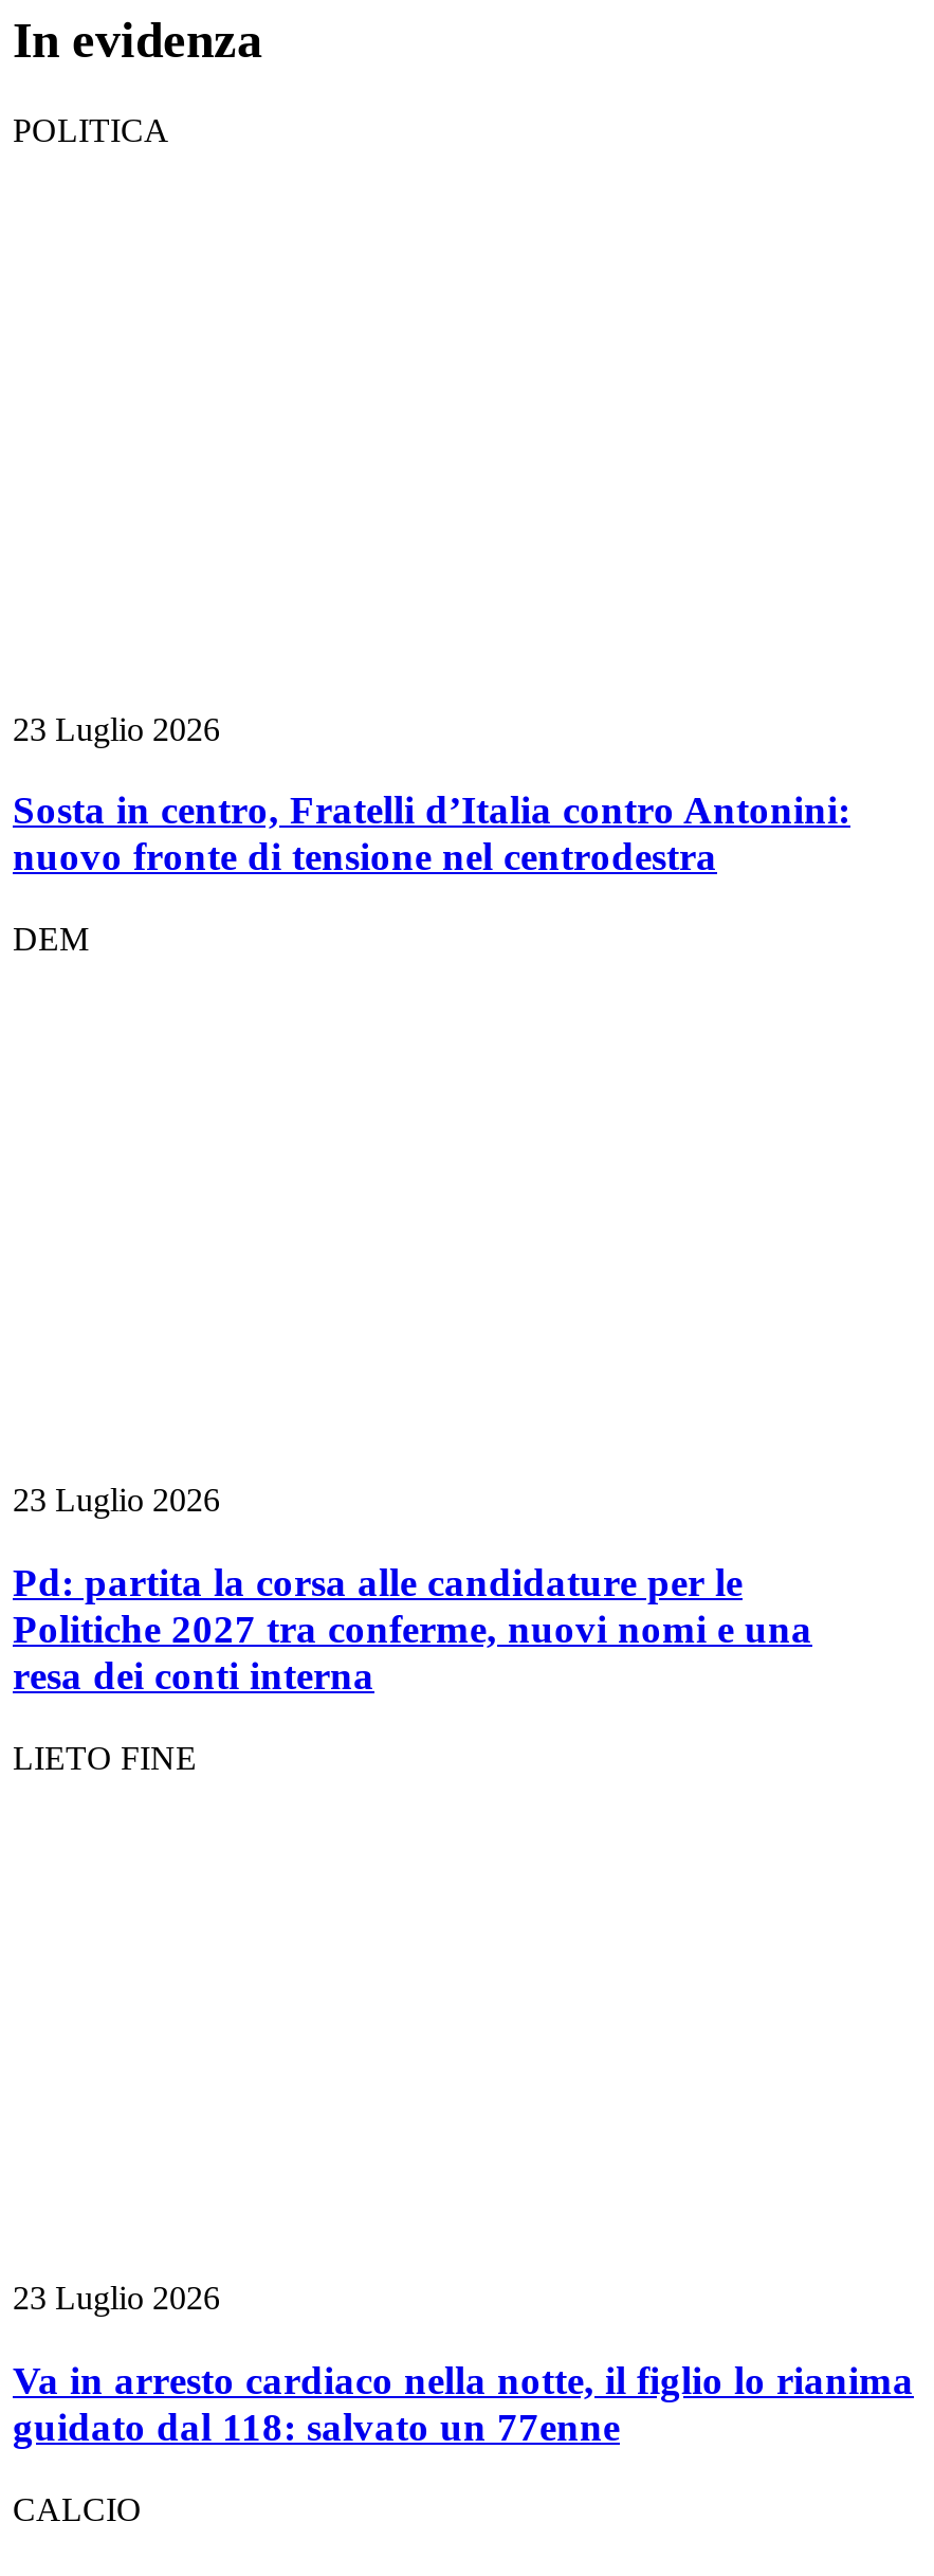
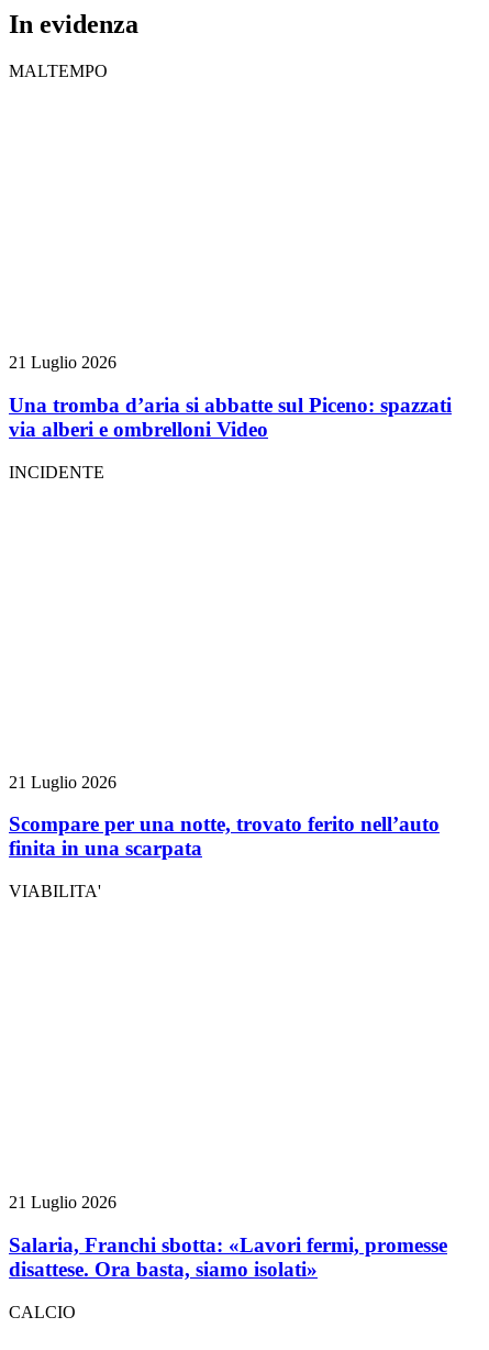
- POLITICA
+ MALTEMPO

- 23 Luglio 2026
+ 21 Luglio 2026

- Sosta in centro, Fratelli d’Italia contro Antonini:
- nuovo fronte di tensione nel centrodestra
+ Una tromba d’aria si abbatte sul Piceno: spazzati
+ via alberi e ombrelloni Video

- DEM
+ INCIDENTE

- 23 Luglio 2026
+ 21 Luglio 2026

- Pd: partita la corsa alle candidature per le
- Politiche 2027 tra conferme, nuovi nomi e una
- resa dei conti interna
+ Scompare per una notte, trovato ferito nell’auto
+ finita in una scarpata

- LIETO FINE
+ VIABILITA'

- 23 Luglio 2026
+ 21 Luglio 2026

- Va in arresto cardiaco nella notte, il figlio lo rianima
- guidato dal 118: salvato un 77enne
+ Salaria, Franchi sbotta: «Lavori fermi, promesse
+ disattese. Ora basta, siamo isolati»
